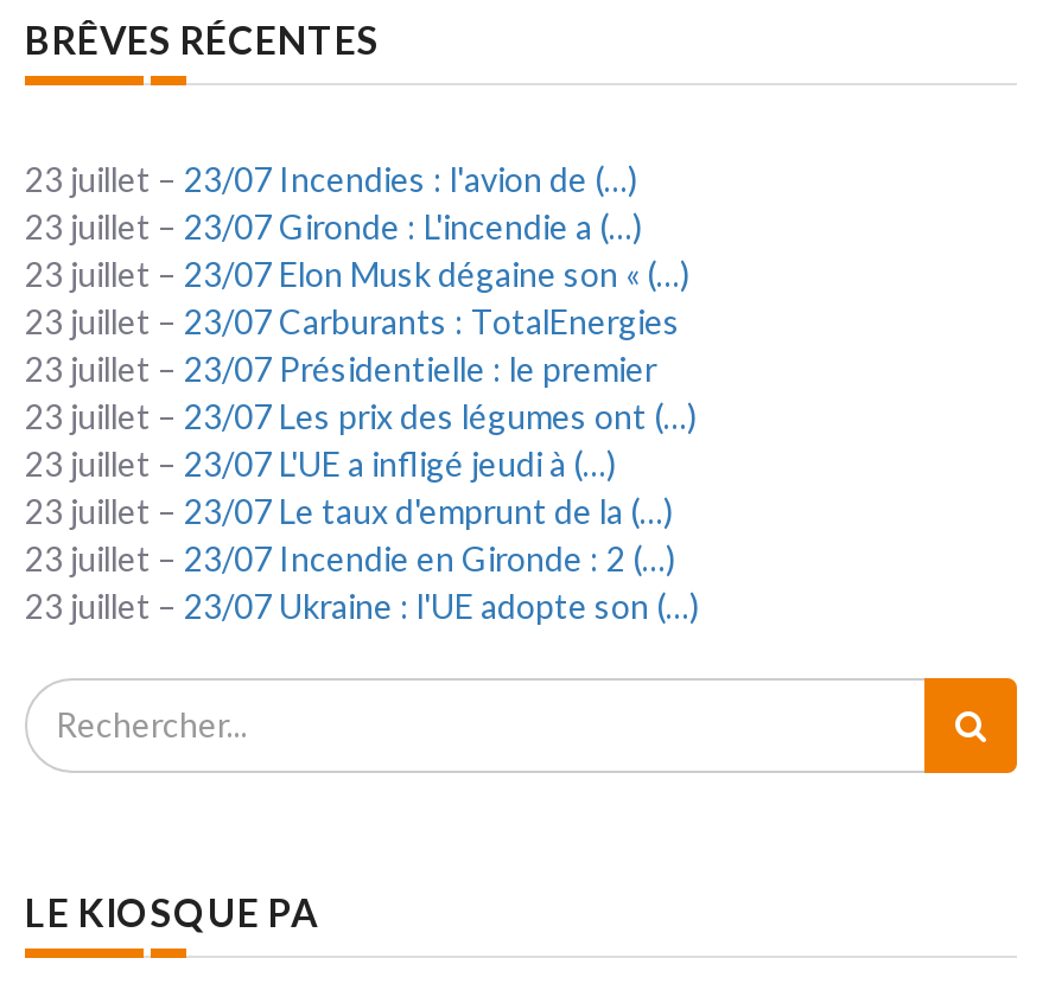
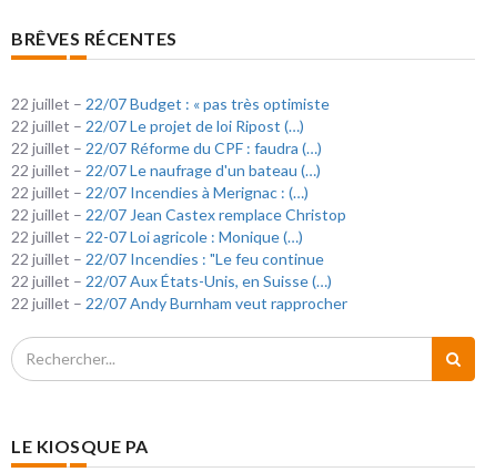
- 23 juillet – 23/07 Incendies : l'avion de (…)
- 23 juillet – 23/07 Gironde : L'incendie a (…)
- 23 juillet – 23/07 Elon Musk dégaine son « (…)
- 23 juillet – 23/07 Carburants : TotalEnergies
- 23 juillet – 23/07 Présidentielle : le premier
- 23 juillet – 23/07 Les prix des légumes ont (…)
- 23 juillet – 23/07 L'UE a infligé jeudi à (…)
- 23 juillet – 23/07 Le taux d'emprunt de la (…)
- 23 juillet – 23/07 Incendie en Gironde : 2 (…)
- 23 juillet – 23/07 Ukraine : l'UE adopte son (…)
+ 22 juillet – 22/07 Budget : « pas très optimiste
+ 22 juillet – 22/07 Le projet de loi Ripost (…)
+ 22 juillet – 22/07 Réforme du CPF : faudra (…)
+ 22 juillet – 22/07 Le naufrage d'un bateau (…)
+ 22 juillet – 22/07 Incendies à Merignac : (…)
+ 22 juillet – 22/07 Jean Castex remplace Christop
+ 22 juillet – 22-07 Loi agricole : Monique (…)
+ 22 juillet – 22/07 Incendies : "Le feu continue
+ 22 juillet – 22/07 Aux États-Unis, en Suisse (…)
+ 22 juillet – 22/07 Andy Burnham veut rapprocher
